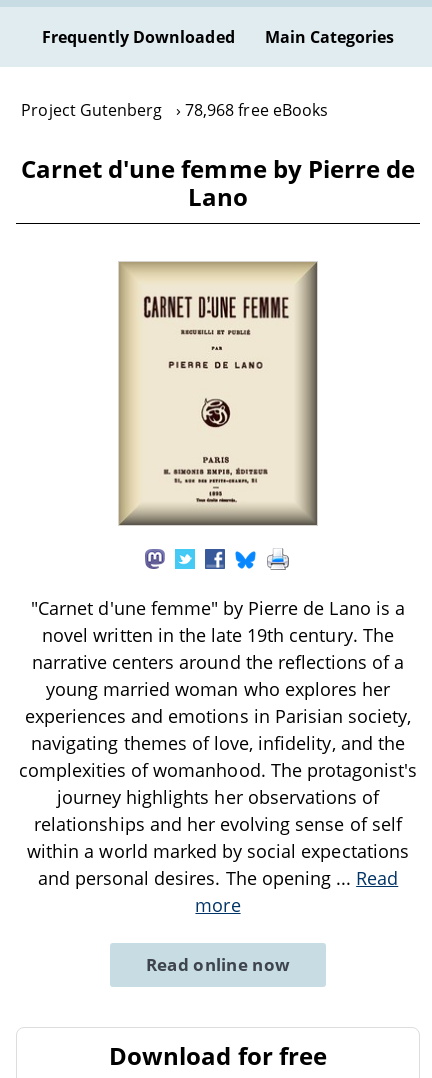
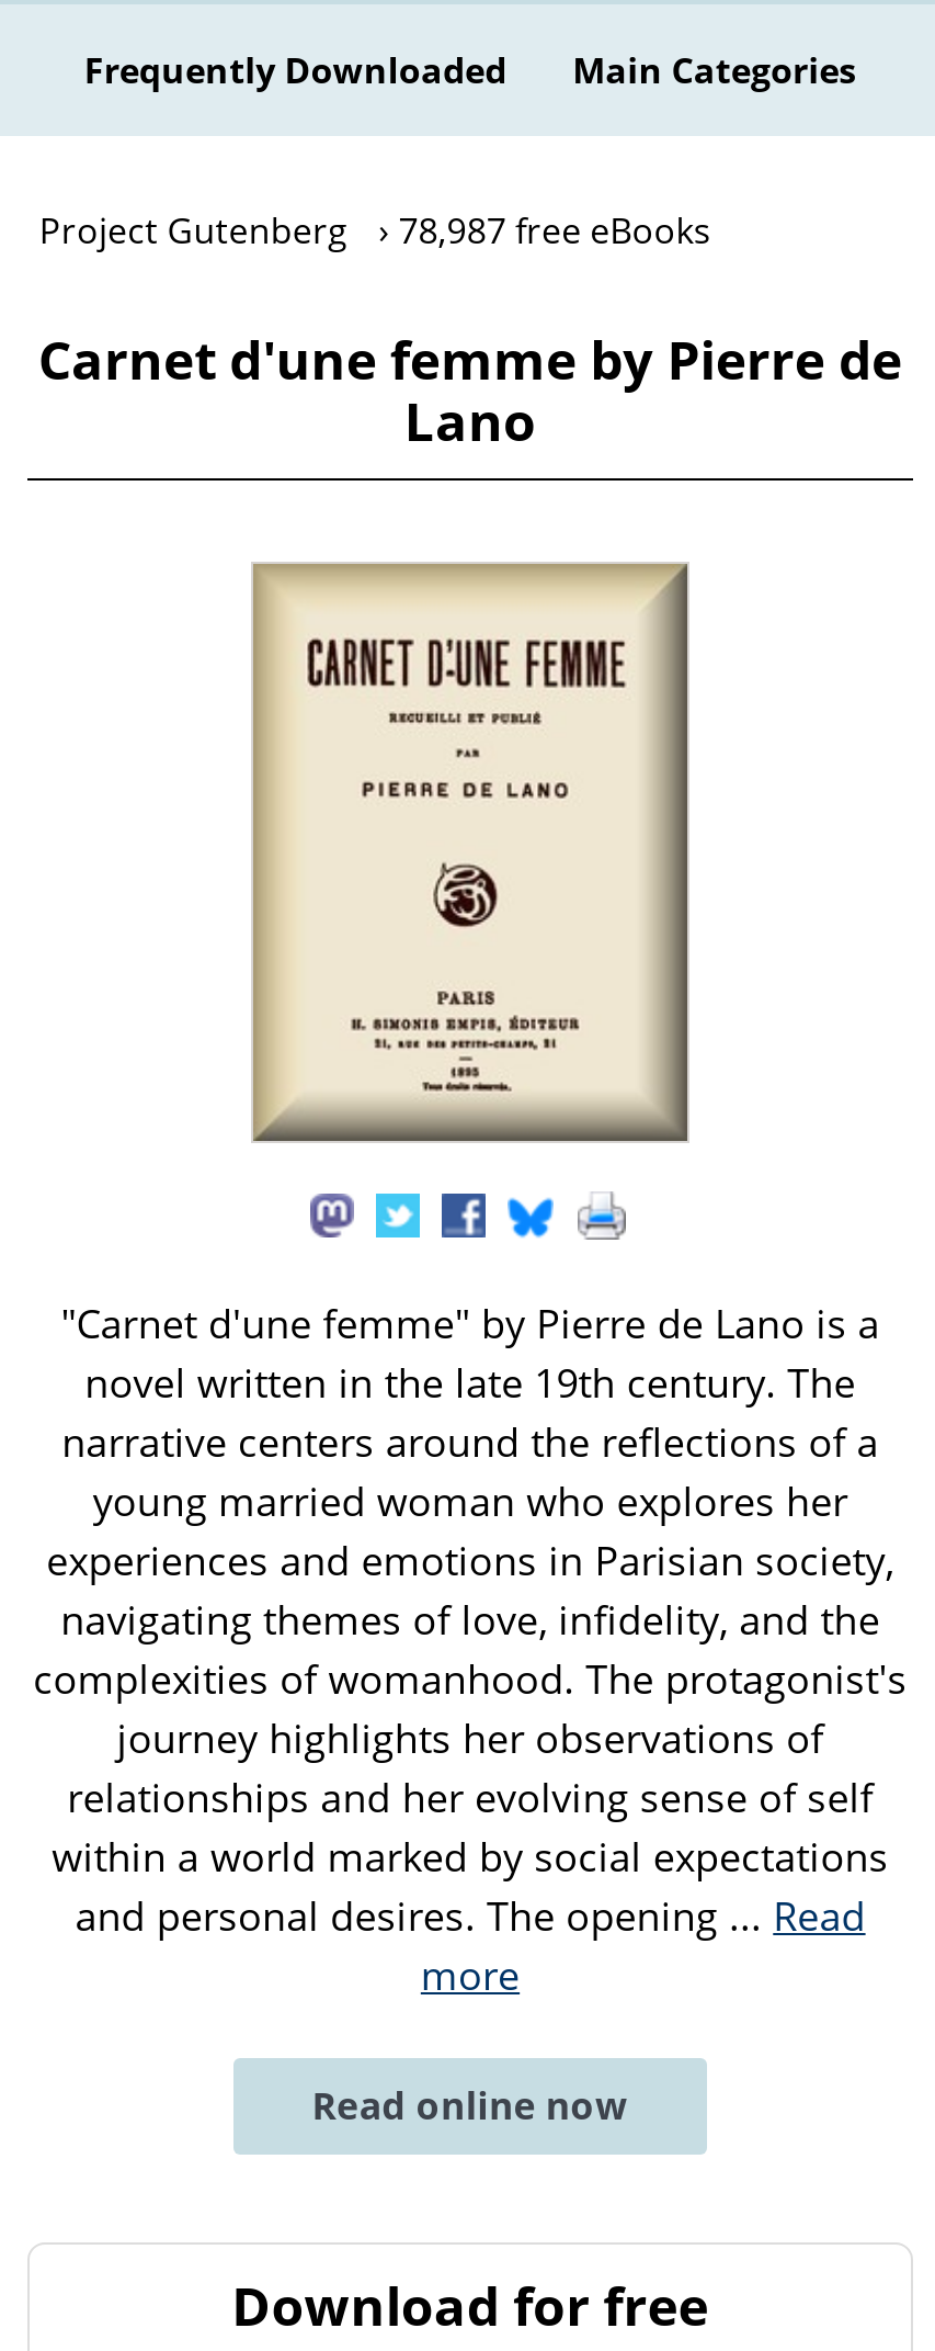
- Project Gutenberg 78,968 free eBooks
+ Project Gutenberg 78,987 free eBooks
